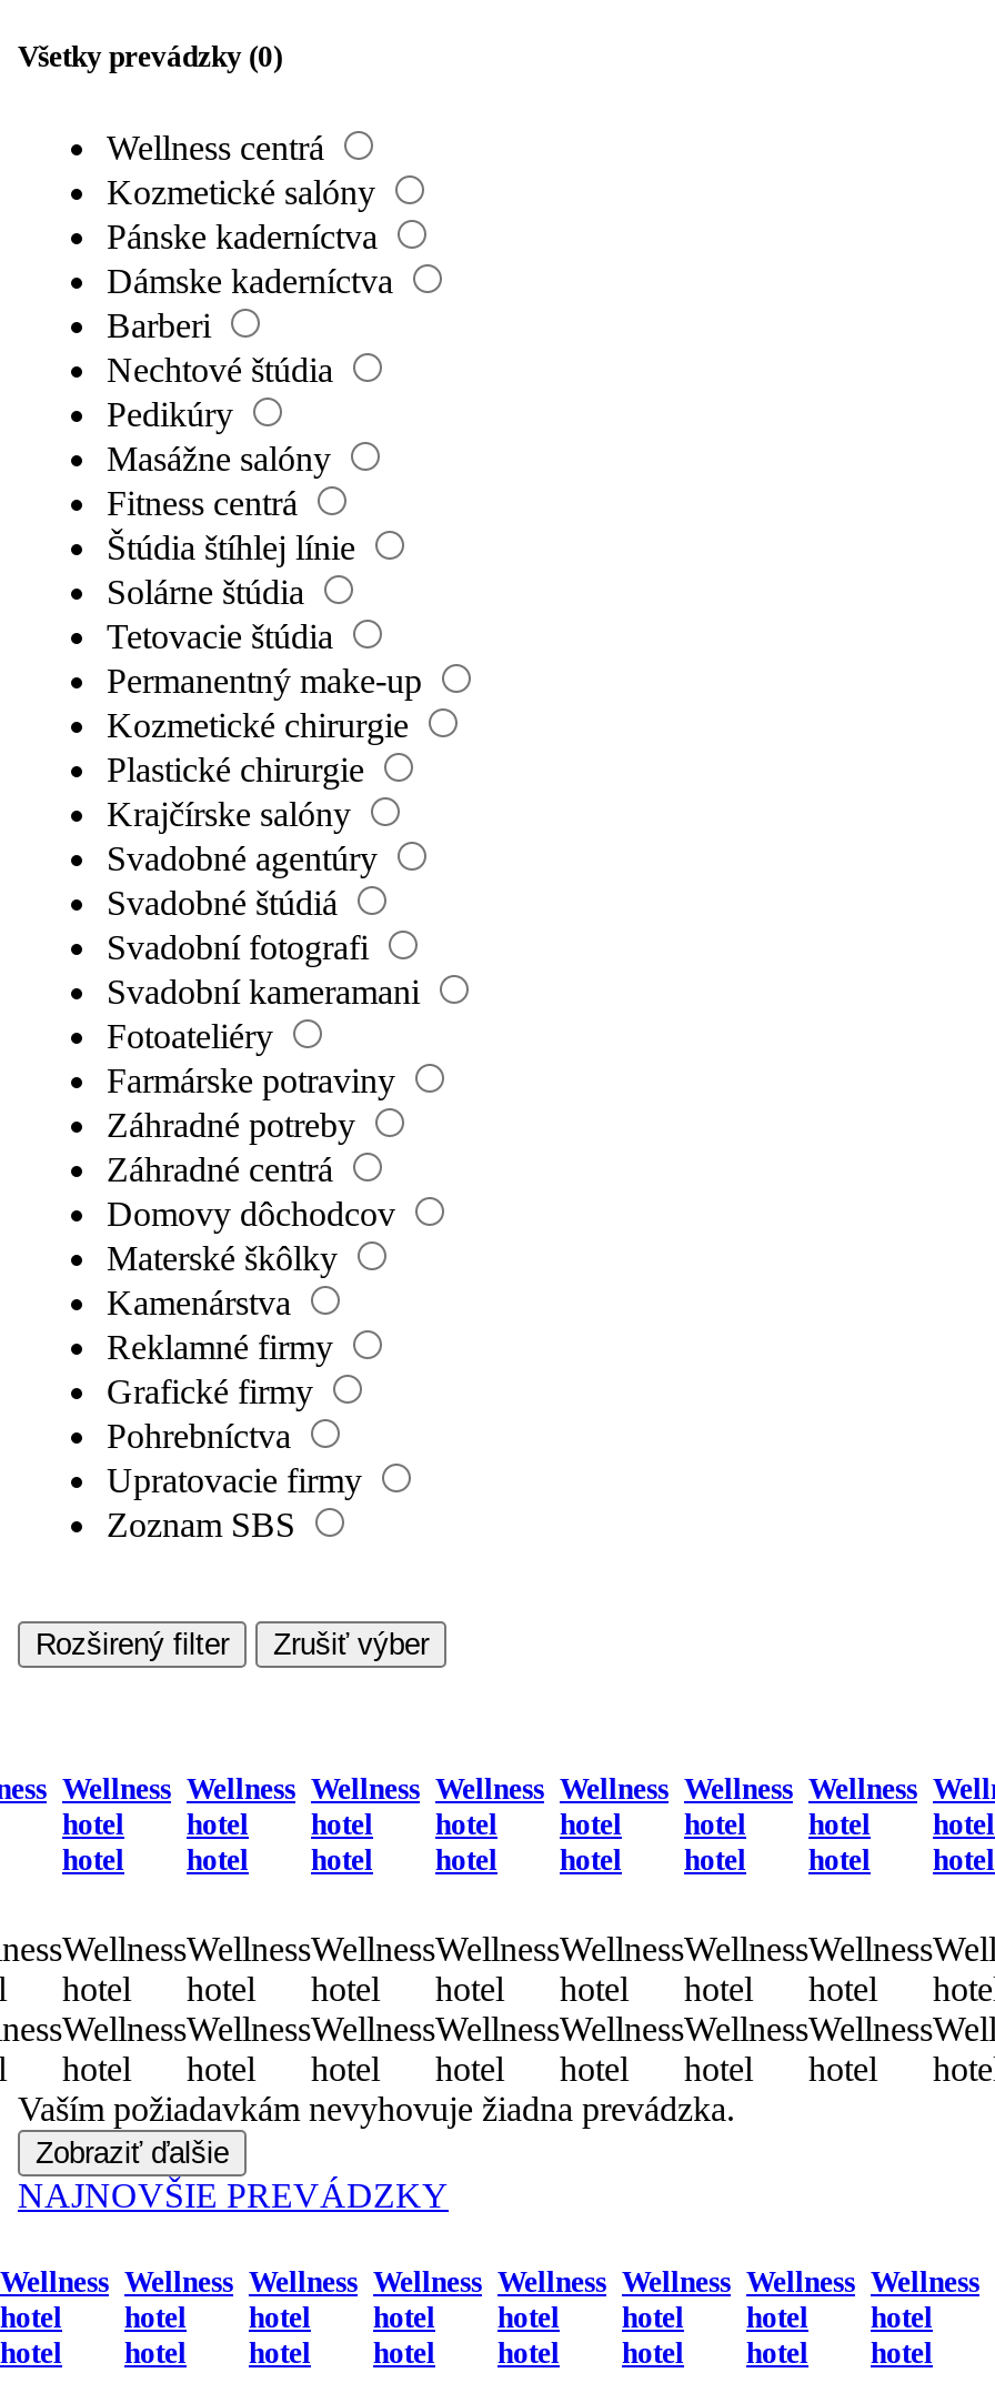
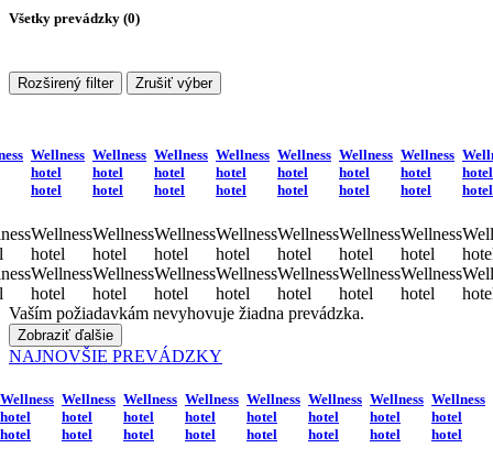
- Wellness centrá
- Kozmetické salóny
- Pánske kaderníctva
- Dámske kaderníctva
- Barberi
- Nechtové štúdia
- Pedikúry
- Masážne salóny
- Fitness centrá
- Štúdia štíhlej línie
- Solárne štúdia
- Tetovacie štúdia
- Permanentný make-up
- Kozmetické chirurgie
- Plastické chirurgie
- Krajčírske salóny
- Svadobné agentúry
- Svadobné štúdiá
- Svadobní fotografi
- Svadobní kameramani
- Fotoateliéry
- Farmárske potraviny
- Záhradné potreby
- Záhradné centrá
- Domovy dôchodcov
- Materské škôlky
- Kamenárstva
- Reklamné firmy
- Grafické firmy
- Pohrebníctva
- Upratovacie firmy
- Zoznam SBS
